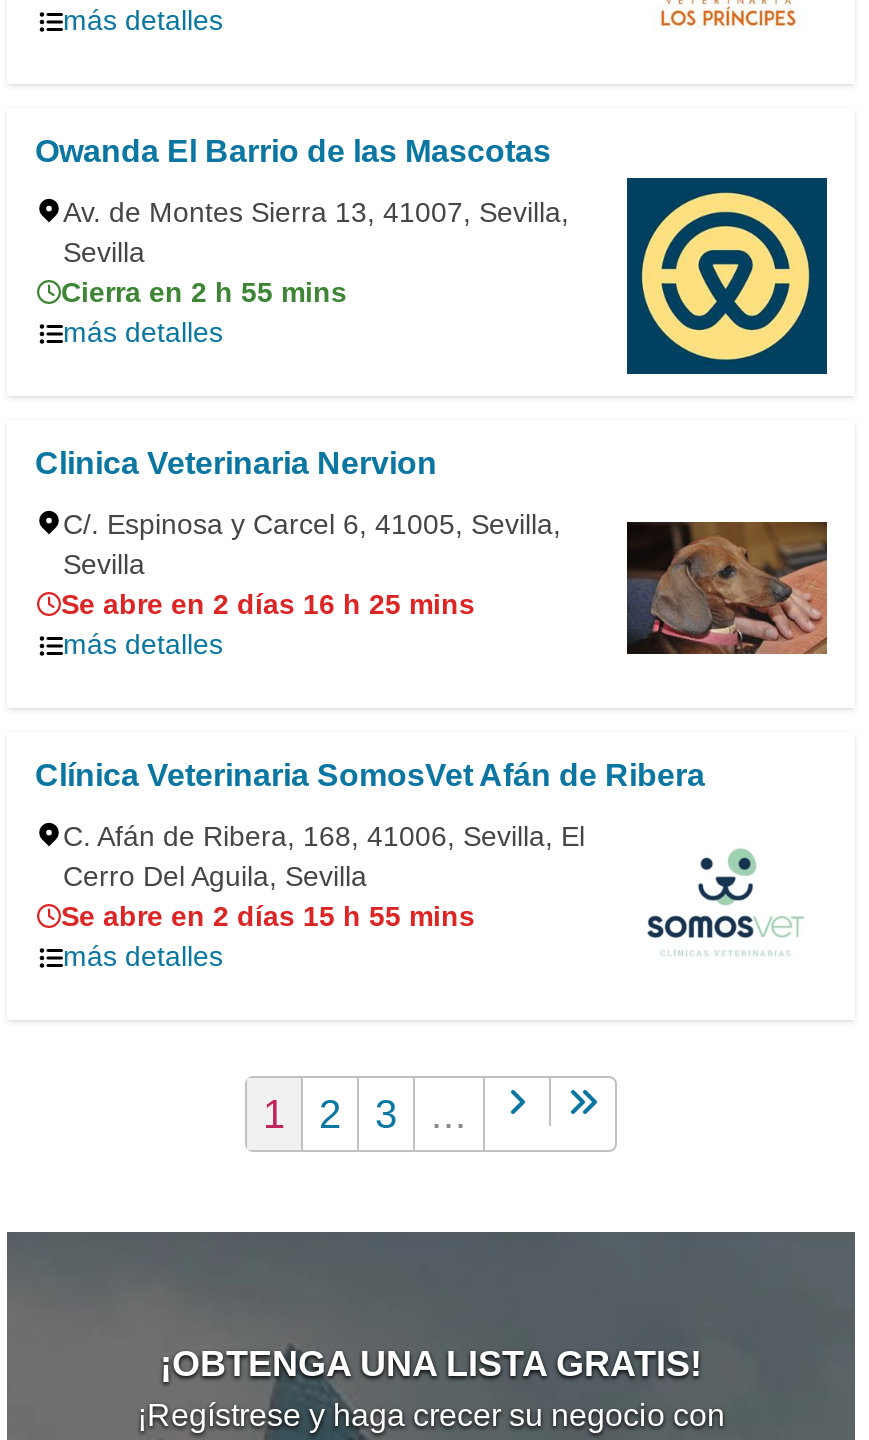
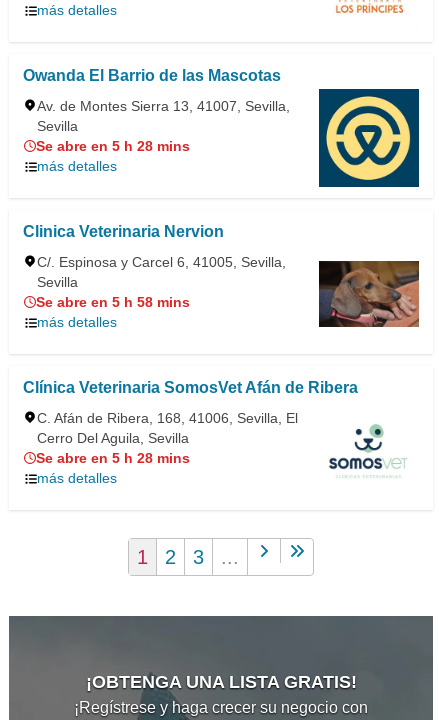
- Cierra en 2 h 55 mins
+ Se abre en 5 h 28 mins

- Se abre en 2 días 16 h 25 mins
+ Se abre en 5 h 58 mins

- Se abre en 2 días 15 h 55 mins
+ Se abre en 5 h 28 mins
